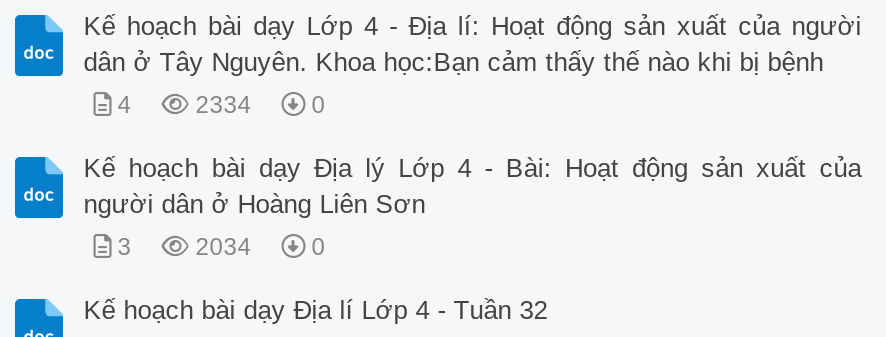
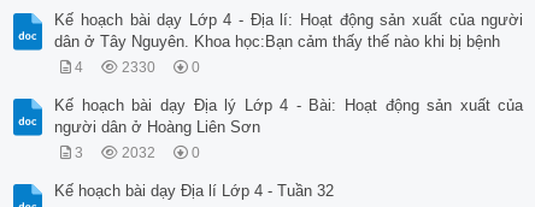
- 2334
+ 2330

- 2034
+ 2032
